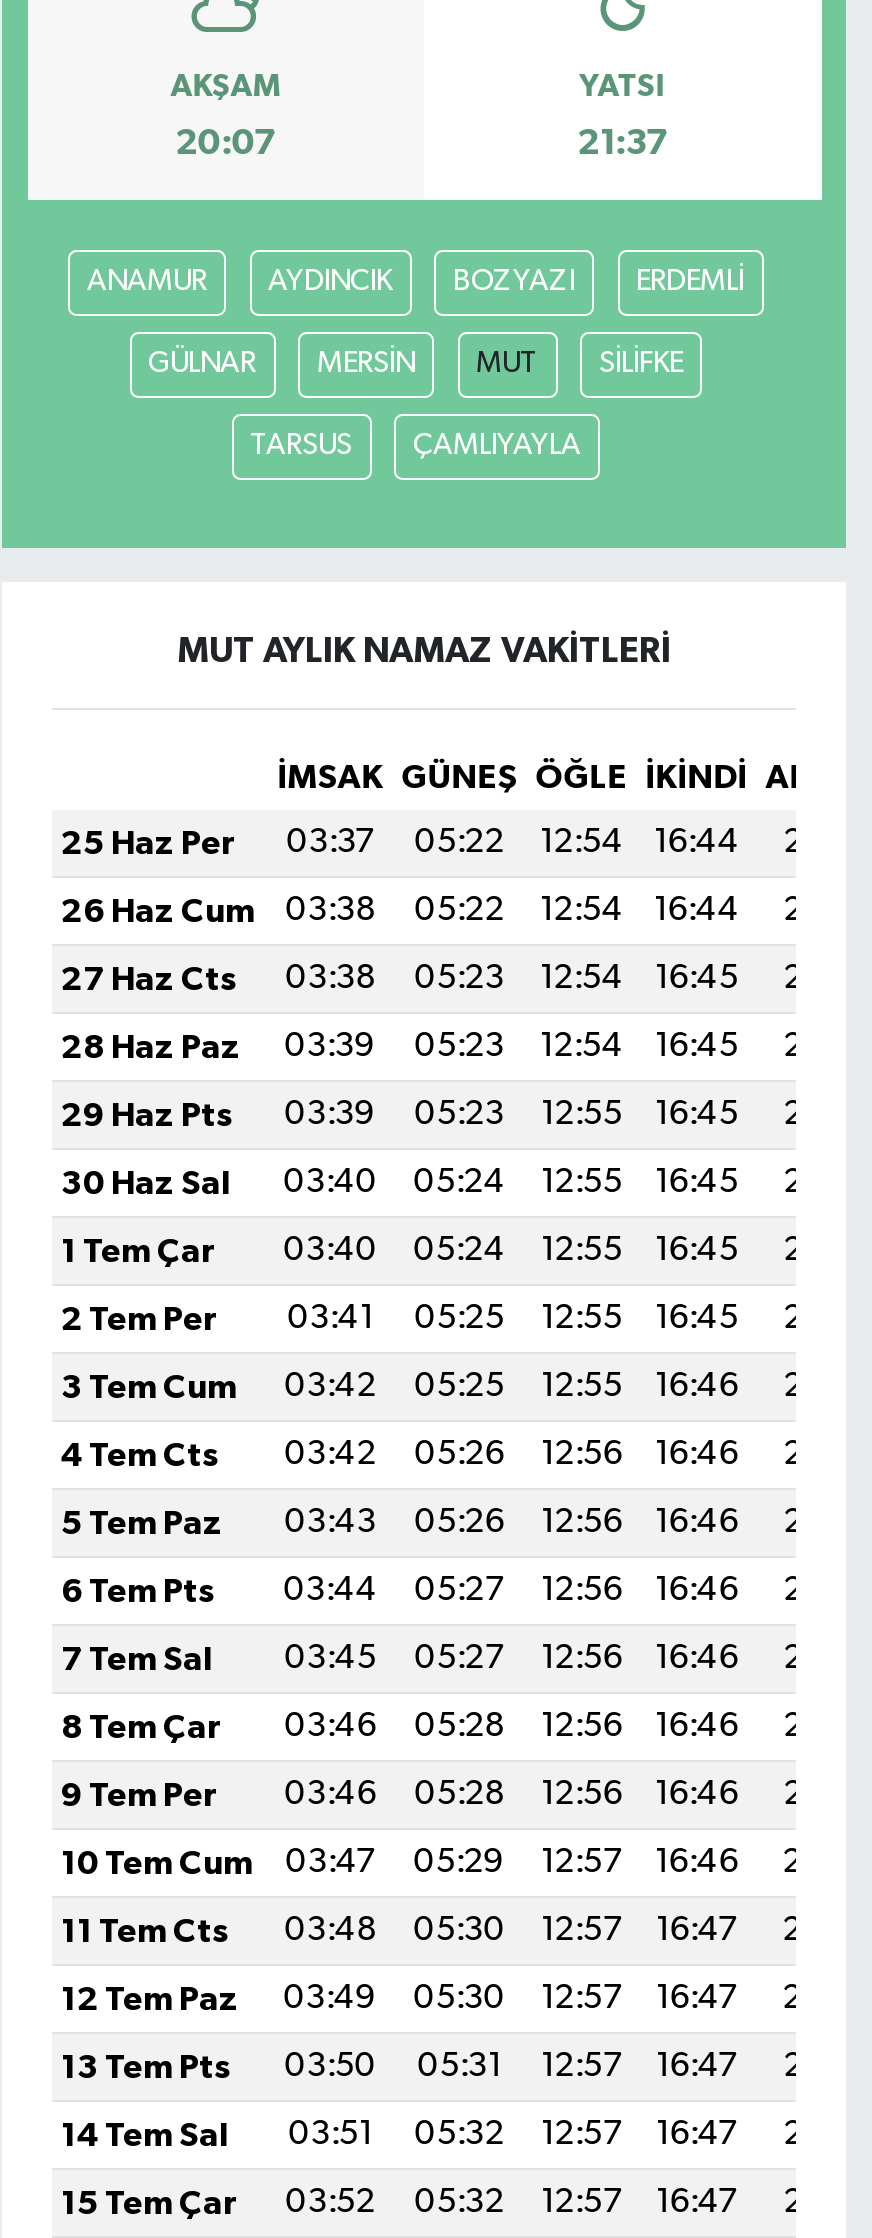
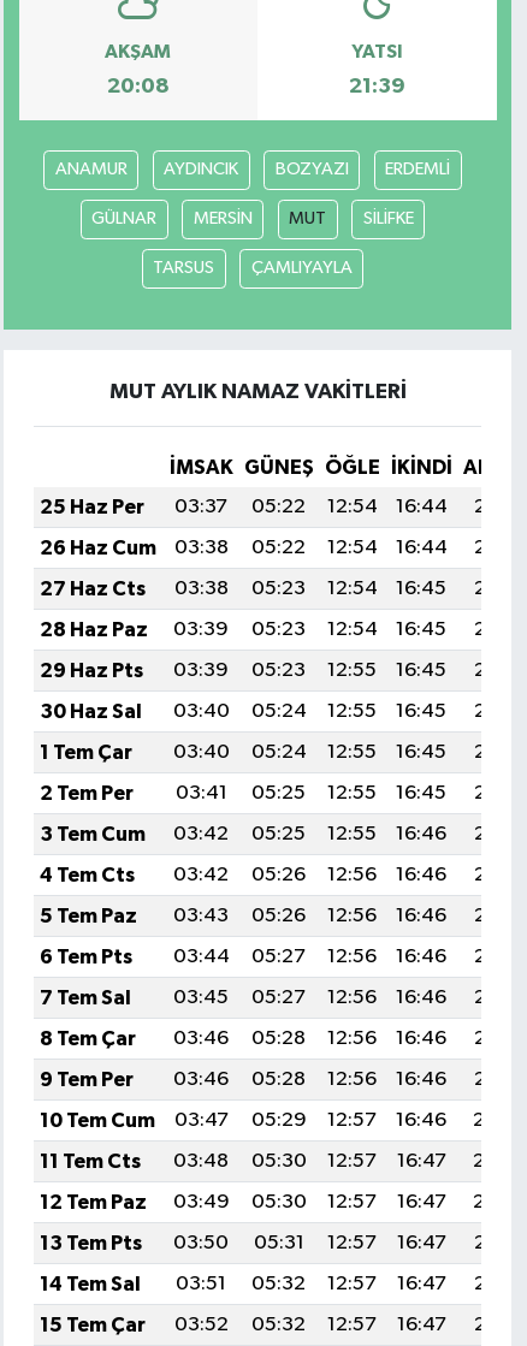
- 20:07
+ 20:08

- 21:37
+ 21:39
